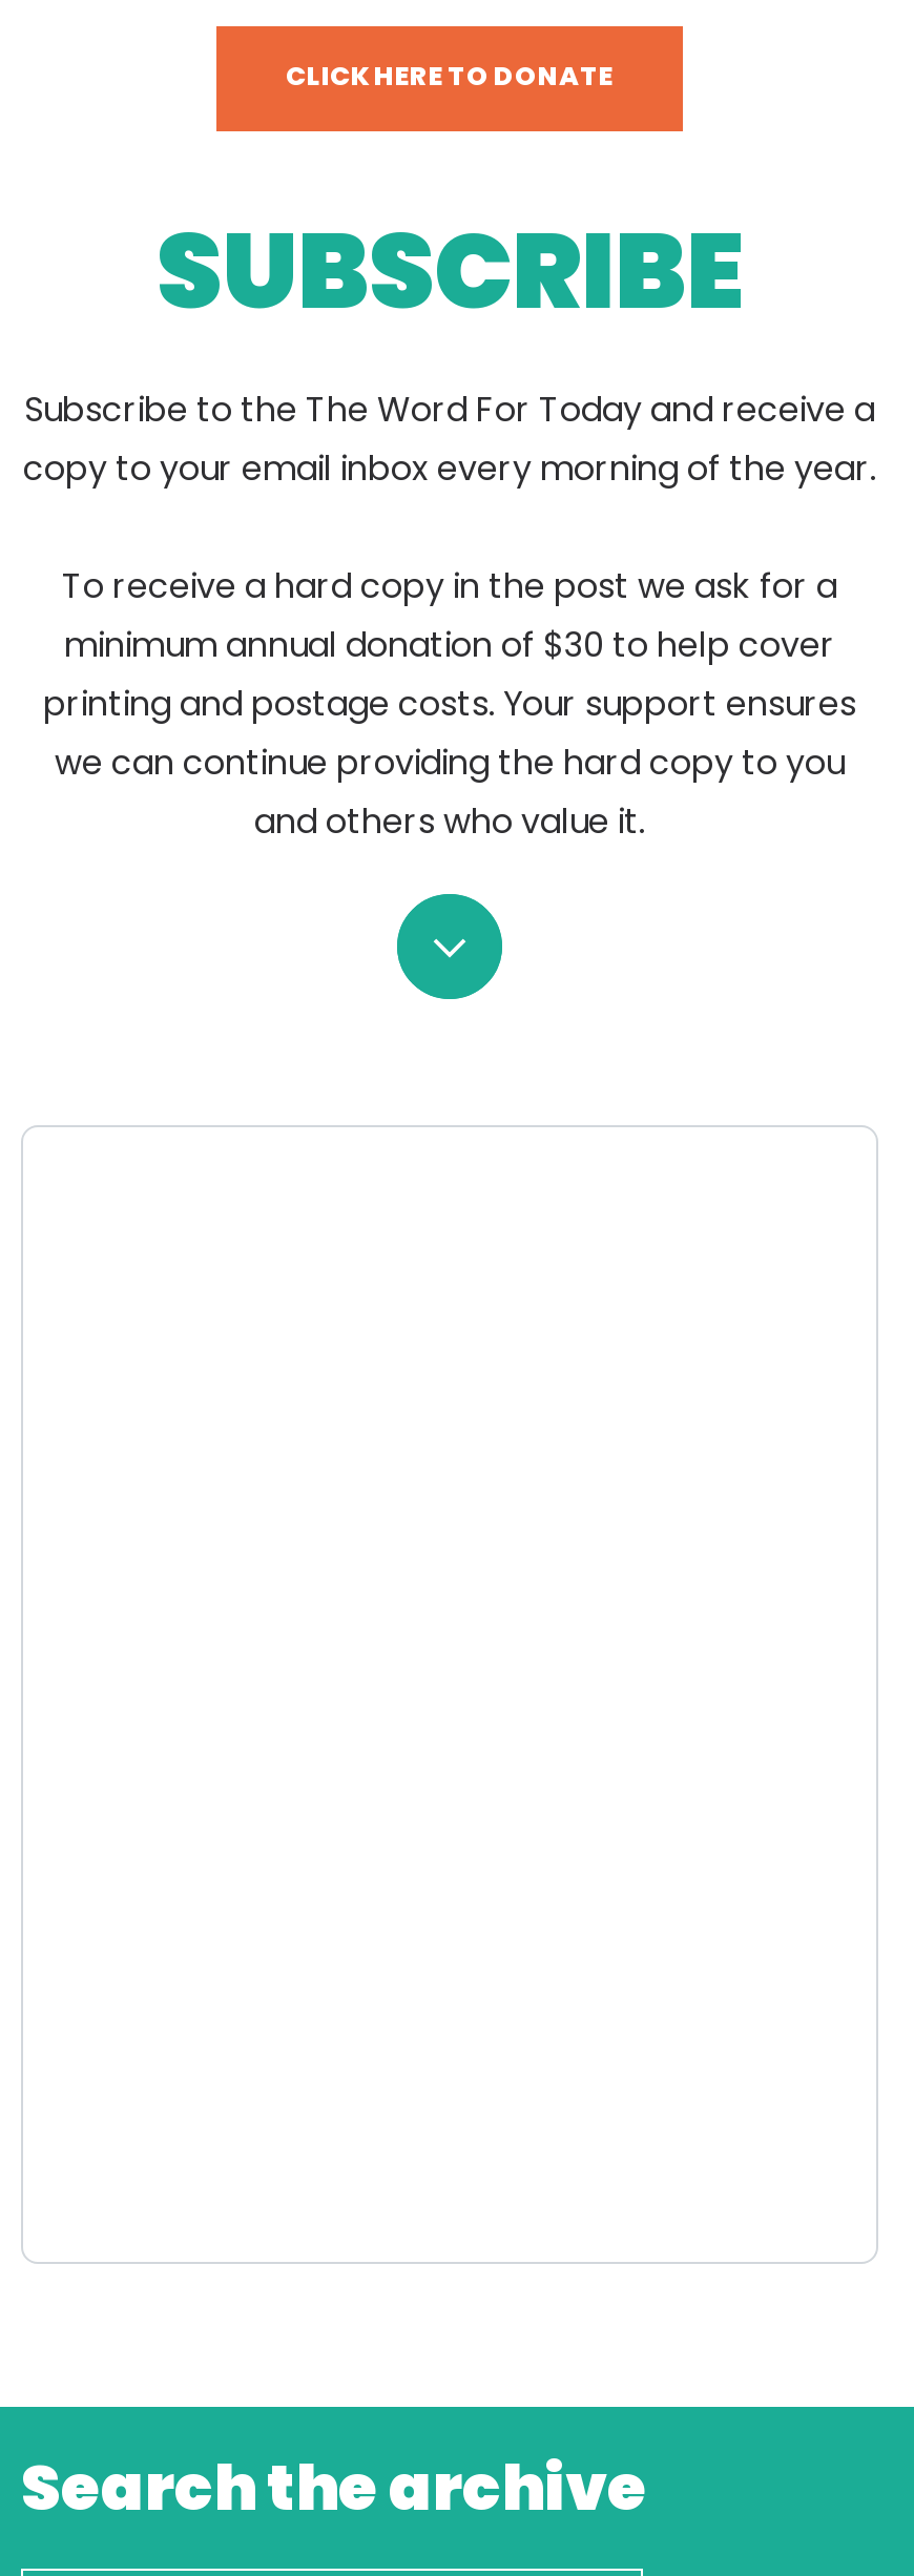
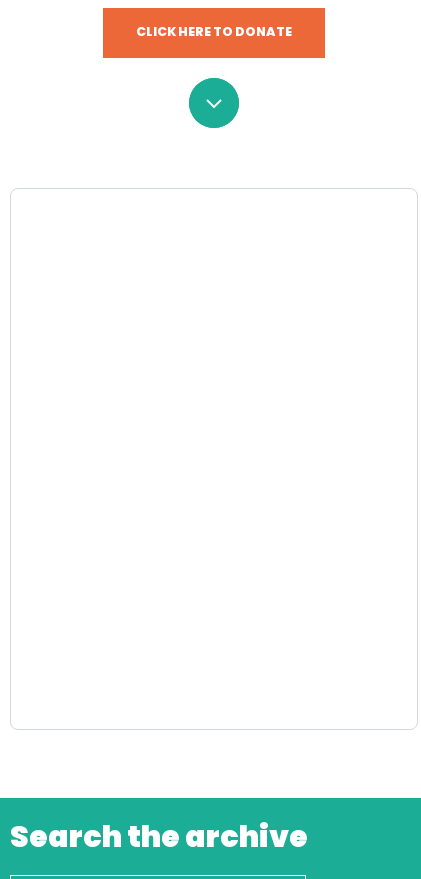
- SUBSCRIBE
- Subscribe to the The Word For Today and receive a
- copy to your email inbox every morning of the year.
- To receive a hard copy in the post we ask for a
- minimum annual donation of $30 to help cover
- printing and postage costs. Your support ensures
- we can continue providing the hard copy to you
- and others who value it.
